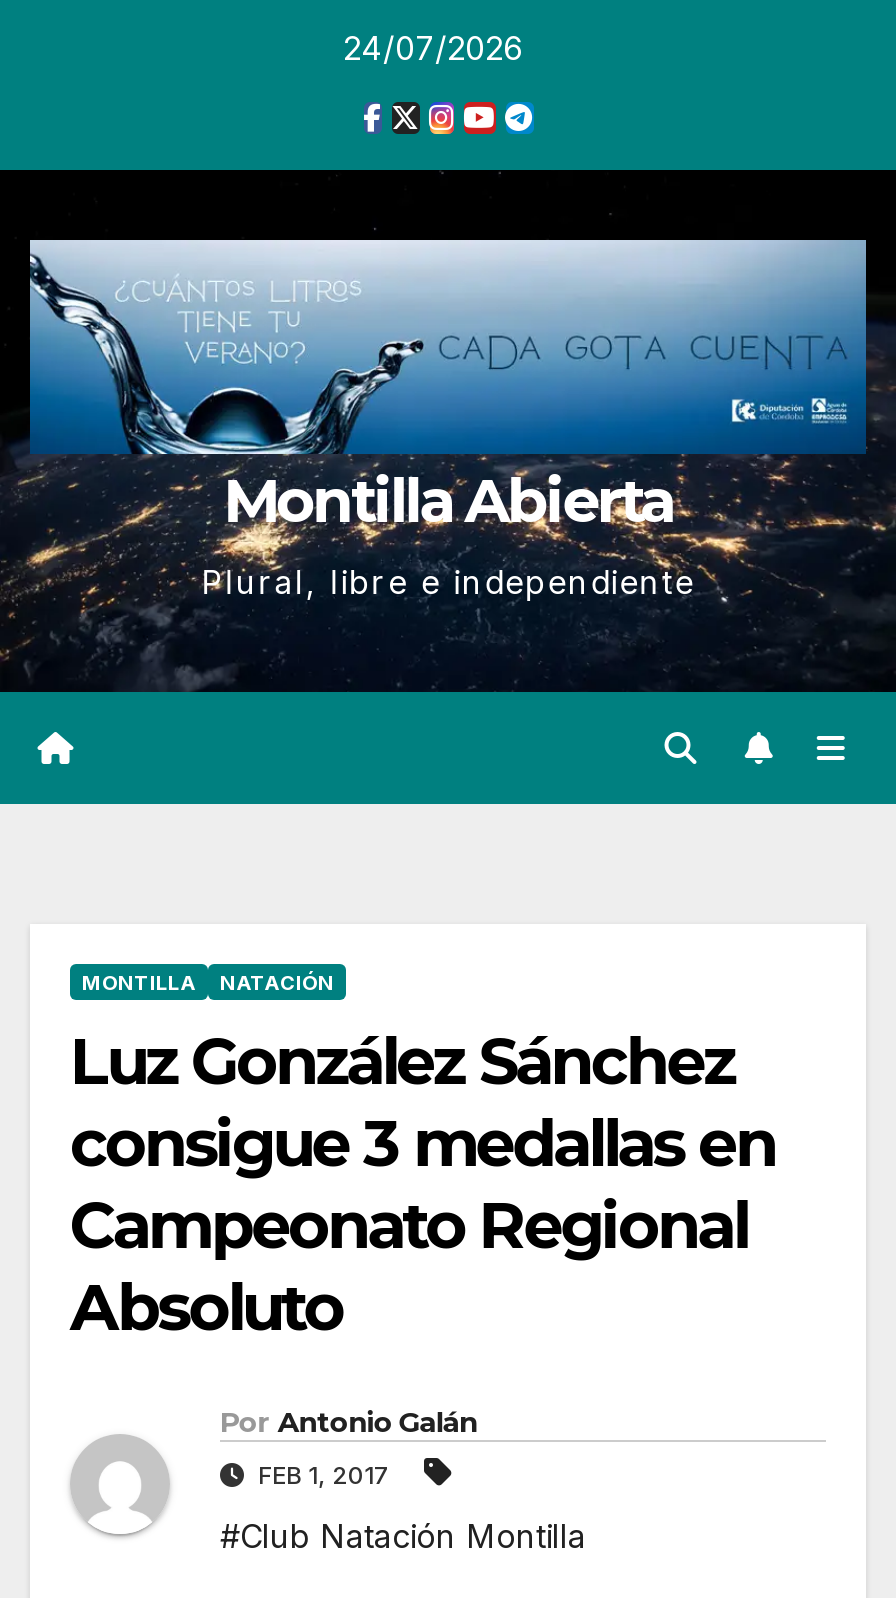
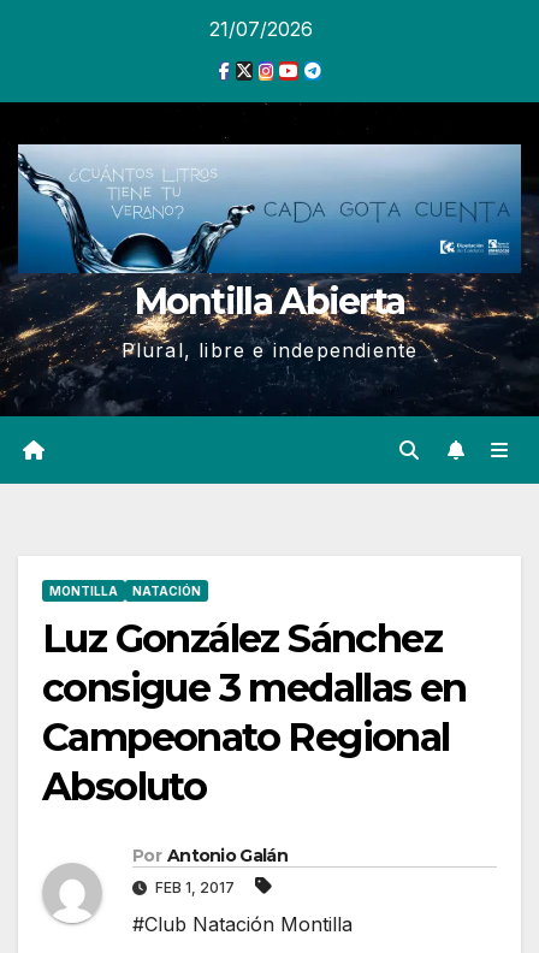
- 24/07/2026
+ 21/07/2026
